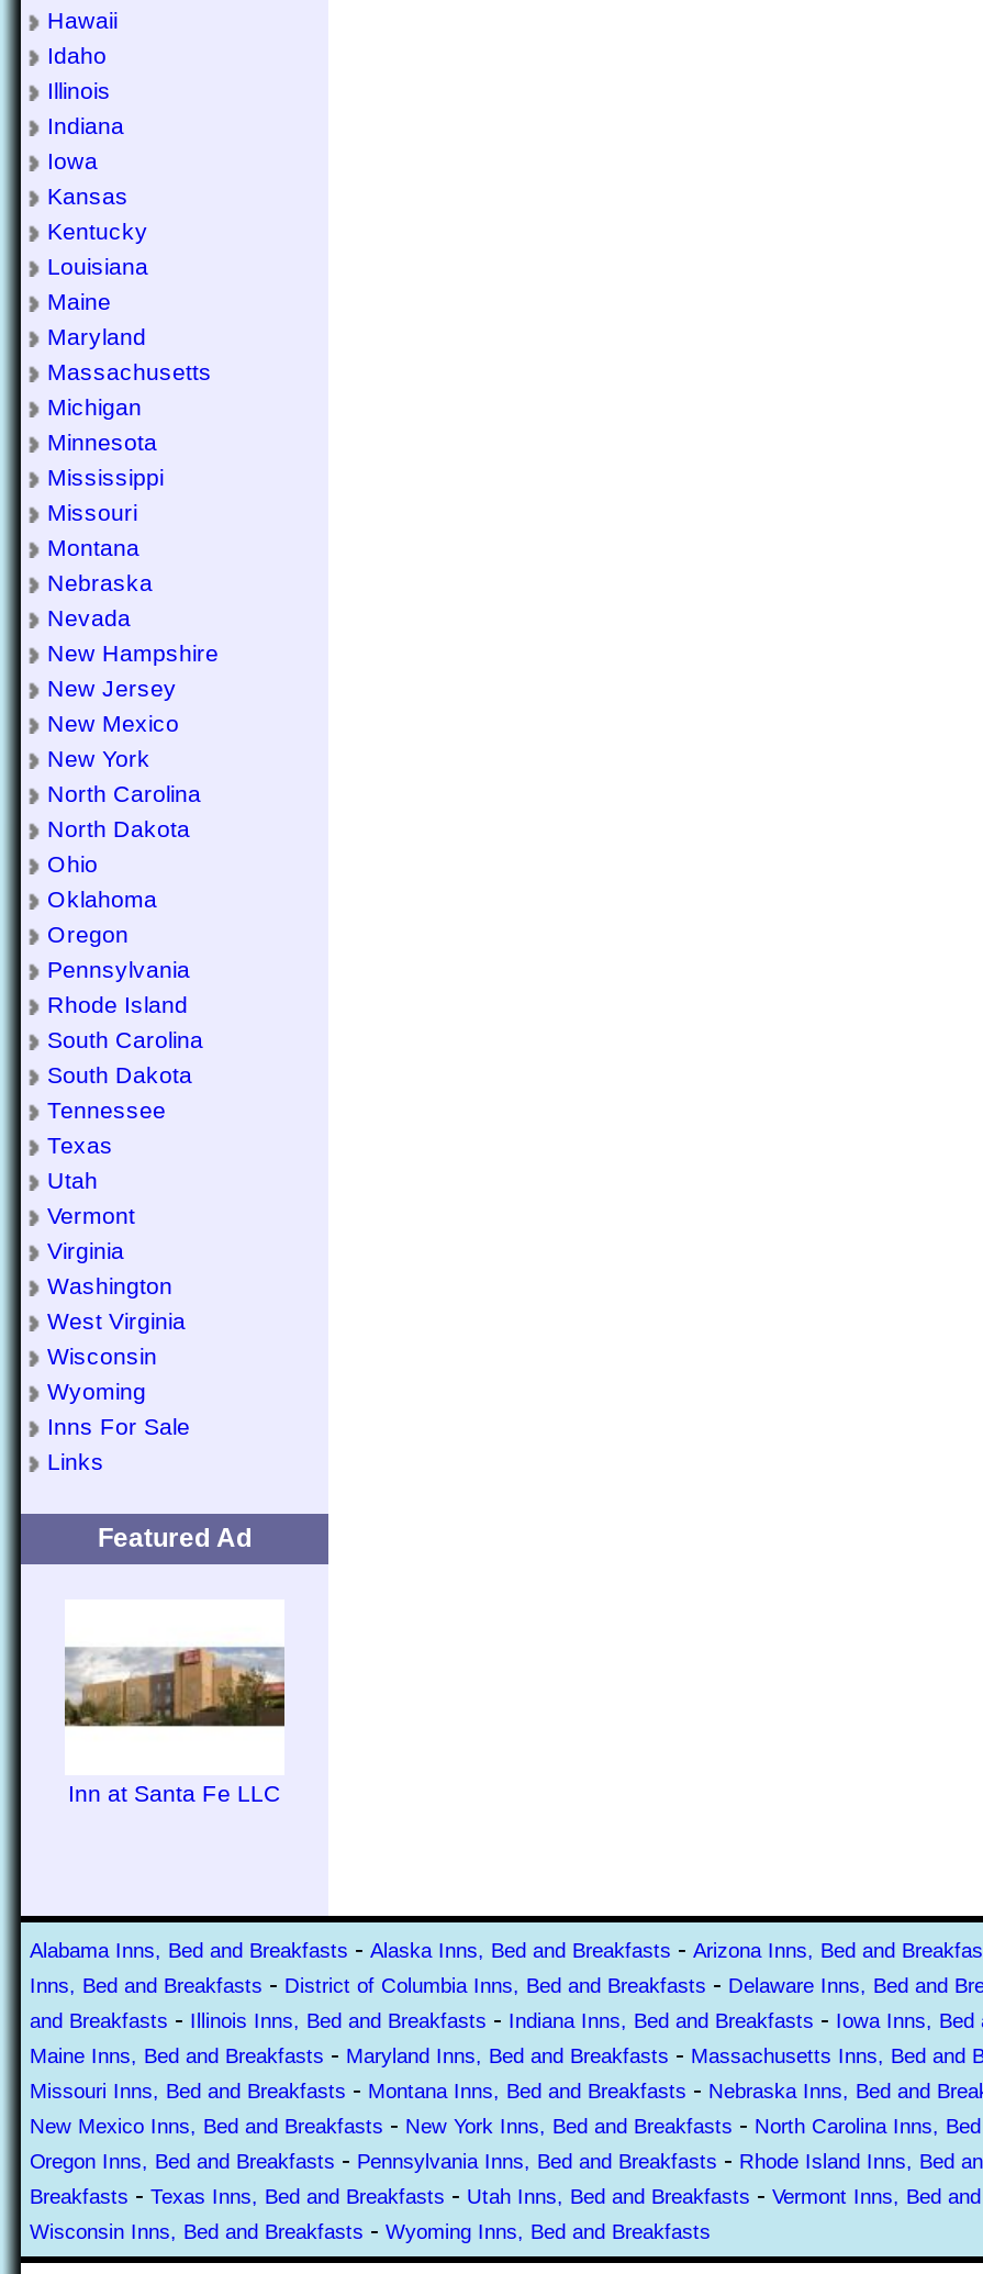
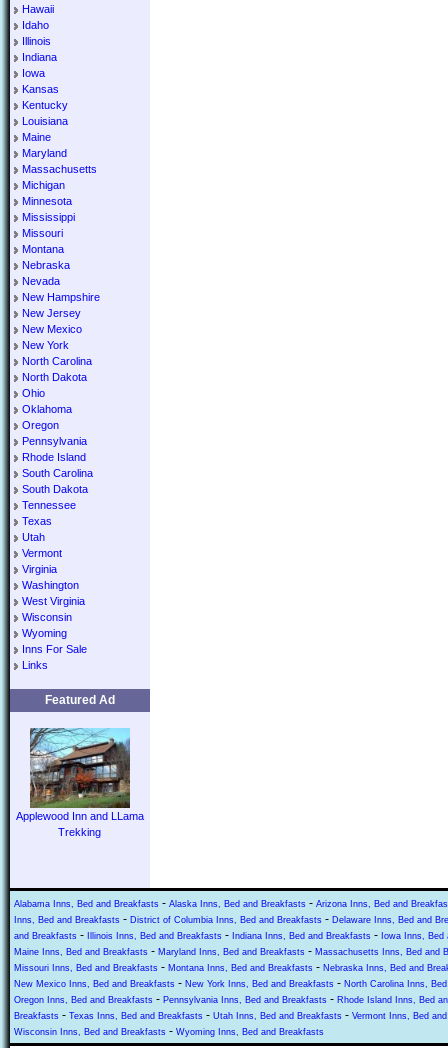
- [image]
- Inn at Santa Fe LLC
+ [image]
+ Applewood Inn and LLama
+ Trekking
